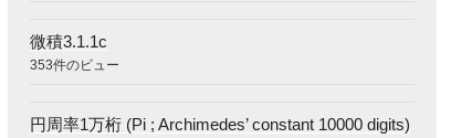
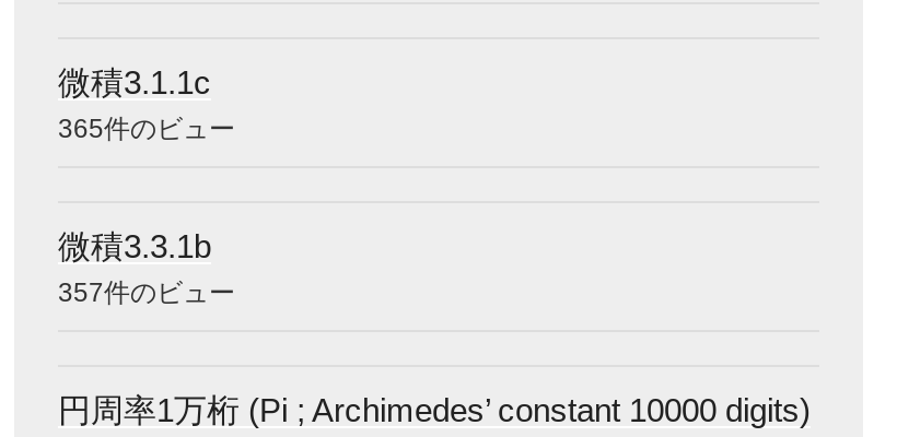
- 353件のビュー
+ 365件のビュー
+ 微積3.3.1b
+ 357件のビュー
